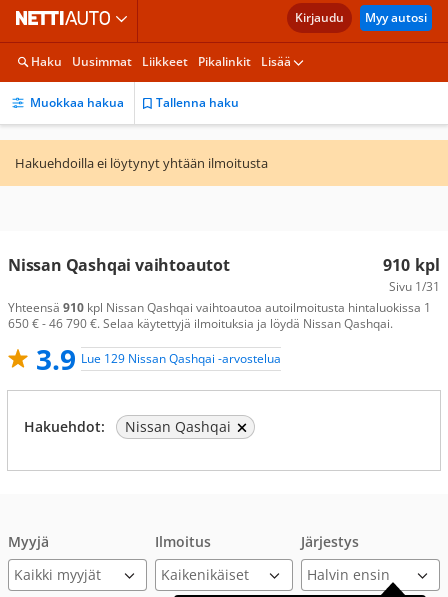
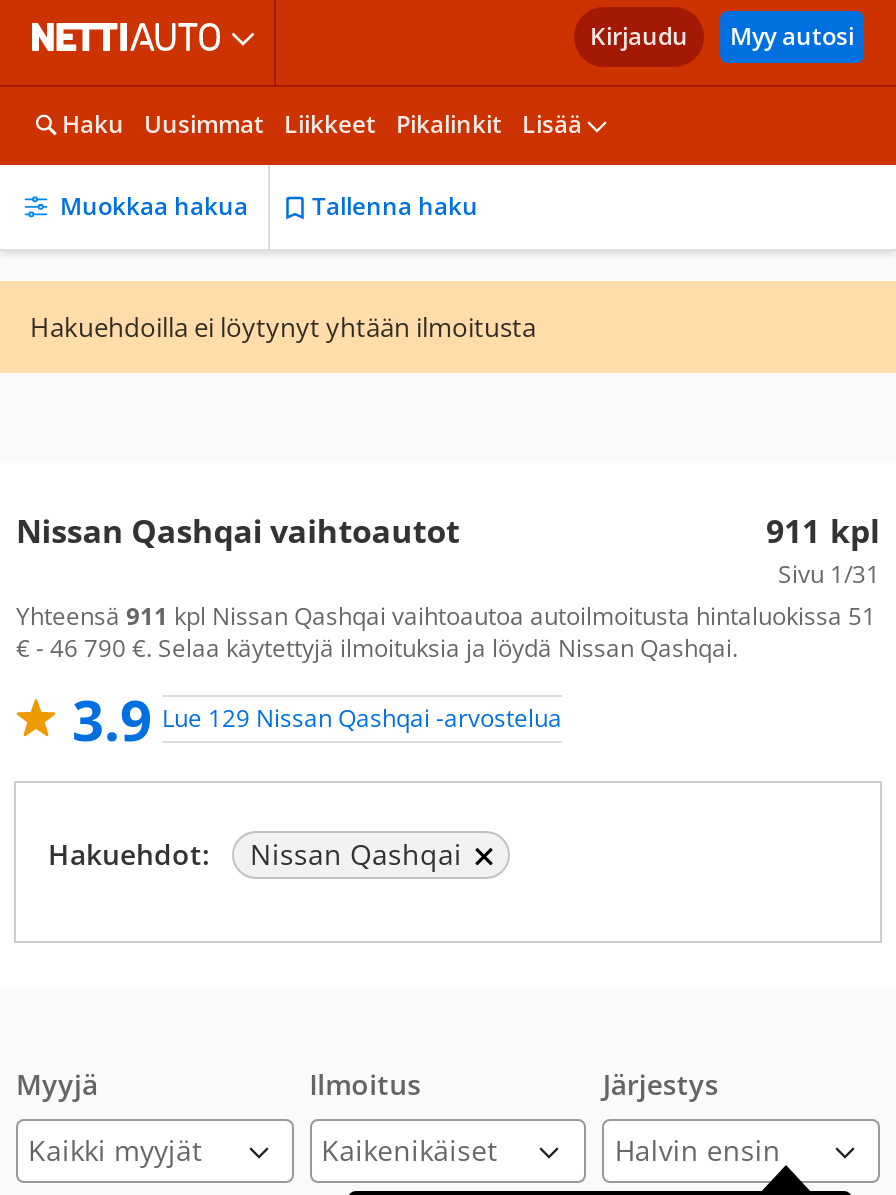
- 910 kpl
+ 911 kpl

- Yhteensä 910 kpl Nissan Qashqai vaihtoautoa autoilmoitusta hintaluokissa 1
- 650 € - 46 790 €. Selaa käytettyjä ilmoituksia ja löydä Nissan Qashqai.
+ Yhteensä 911 kpl Nissan Qashqai vaihtoautoa autoilmoitusta hintaluokissa 51
+ € - 46 790 €. Selaa käytettyjä ilmoituksia ja löydä Nissan Qashqai.
